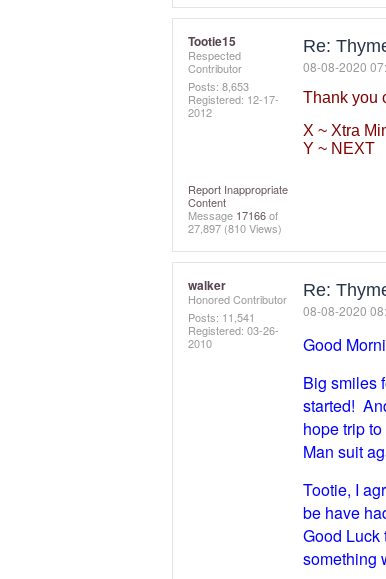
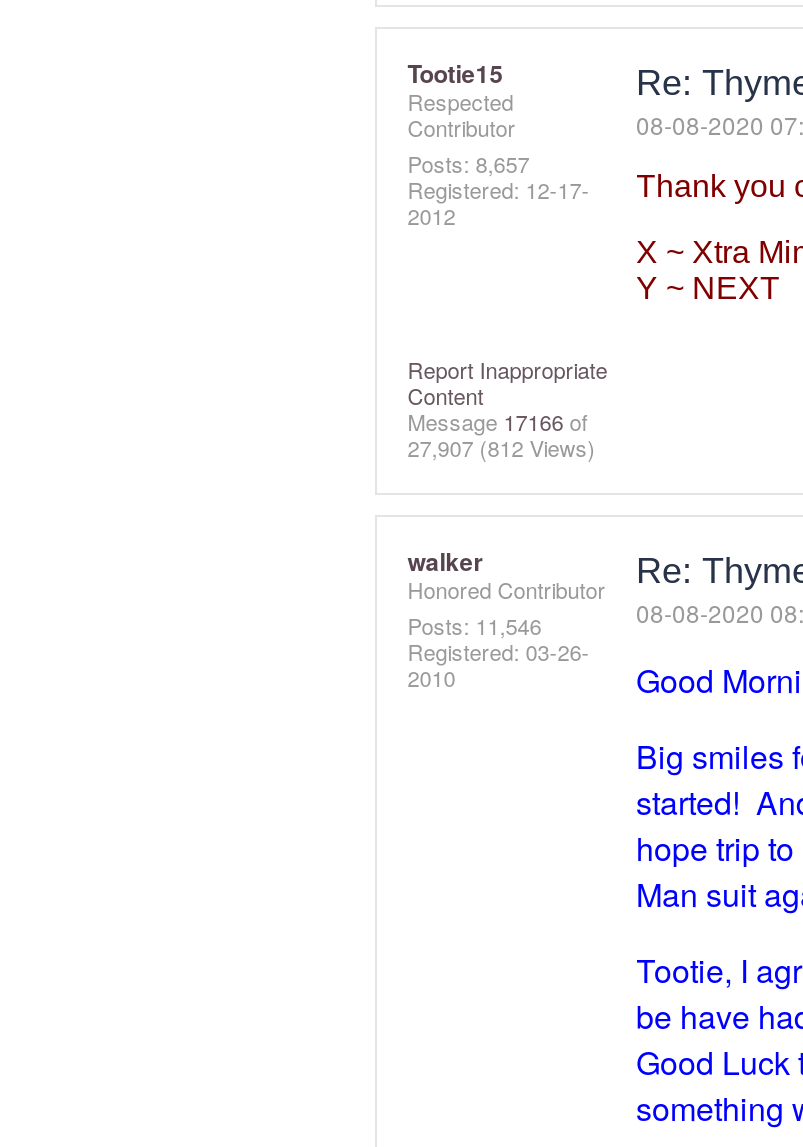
- Posts: 8,653
+ Posts: 8,657

- 27,897(810 Views)
+ 27,907(812 Views)

- Posts: 11,541
+ Posts: 11,546
